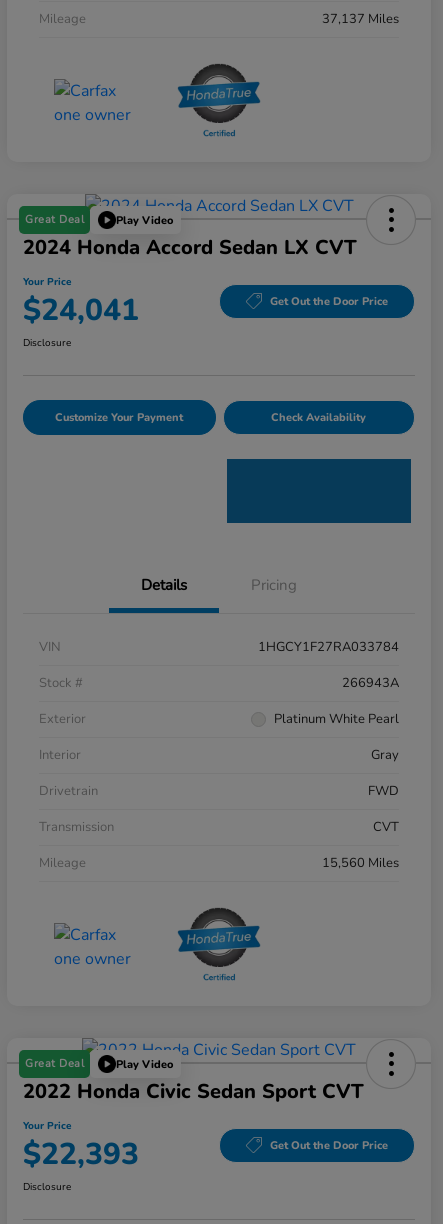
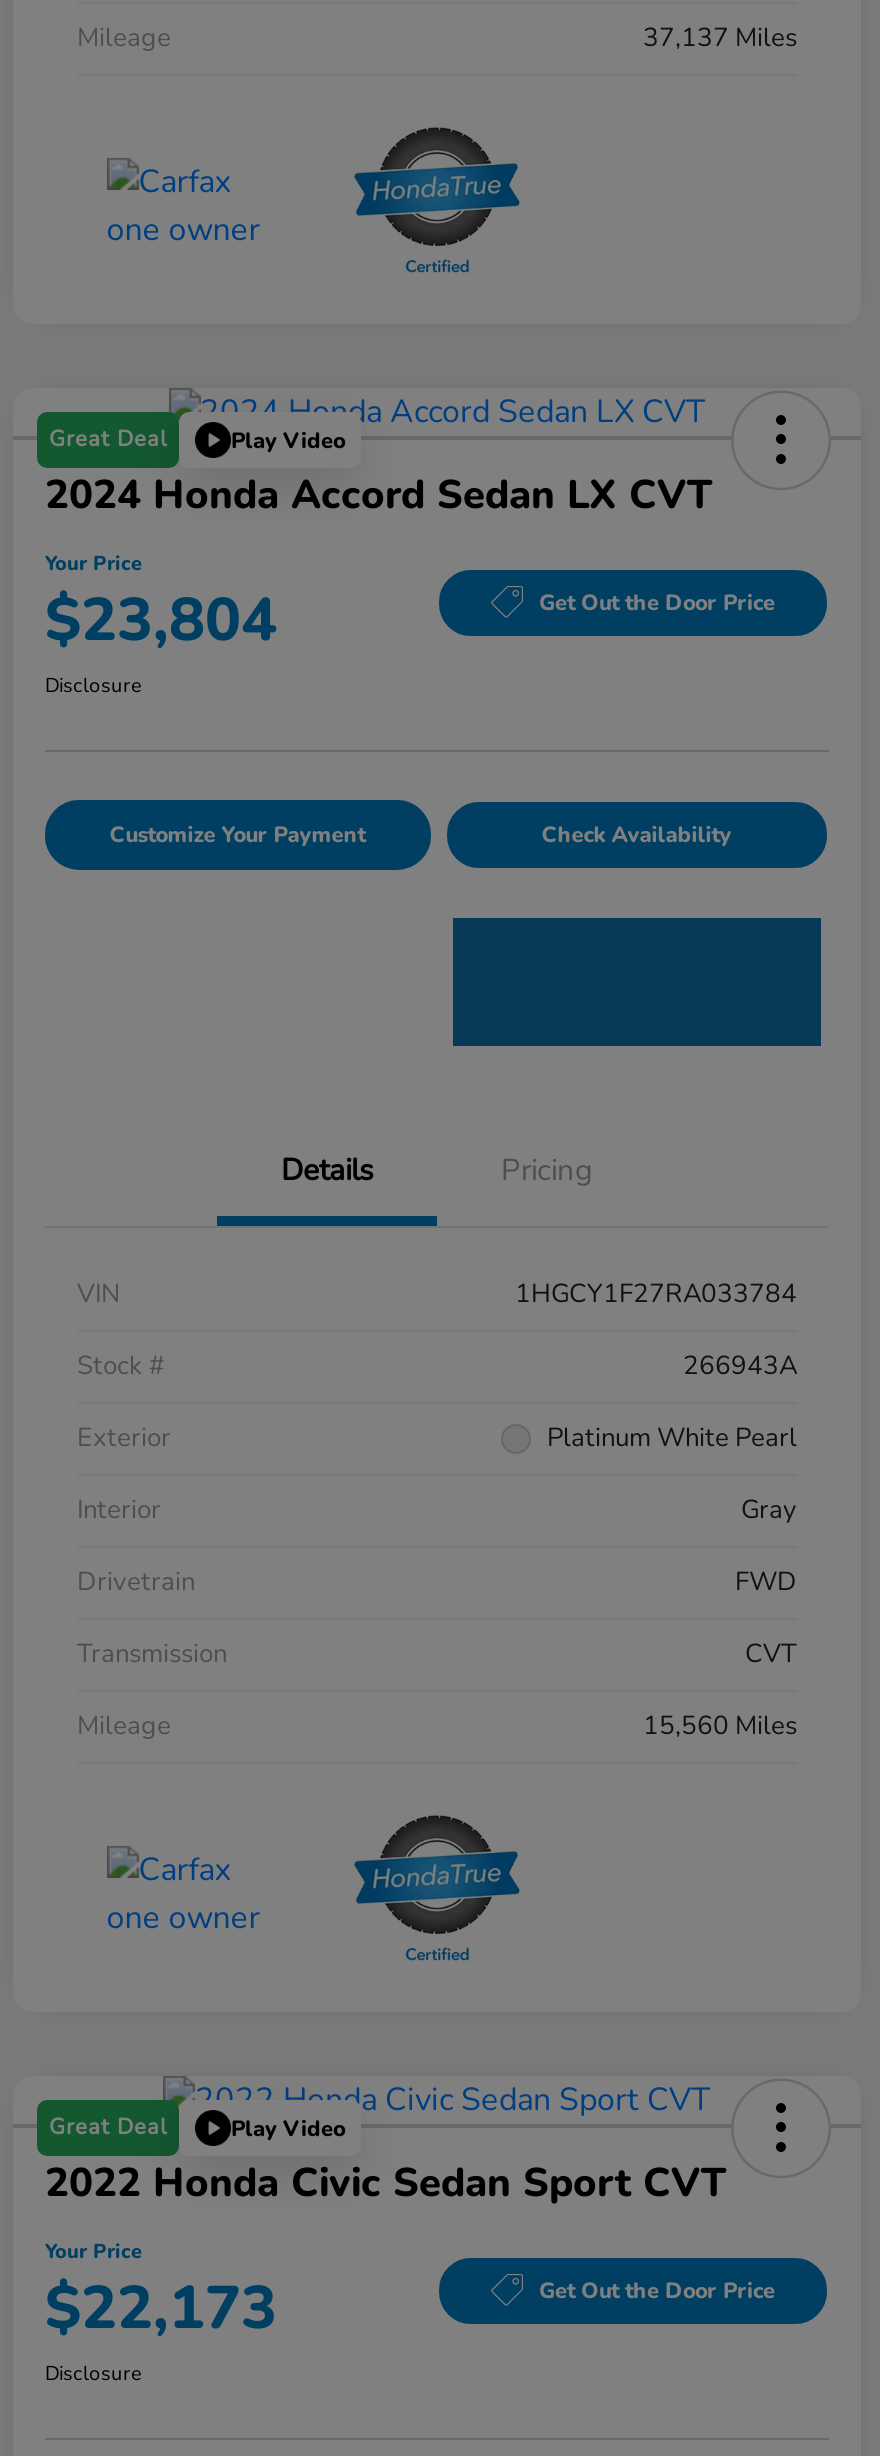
- $24,041
+ $23,804

- $22,393
+ $22,173
